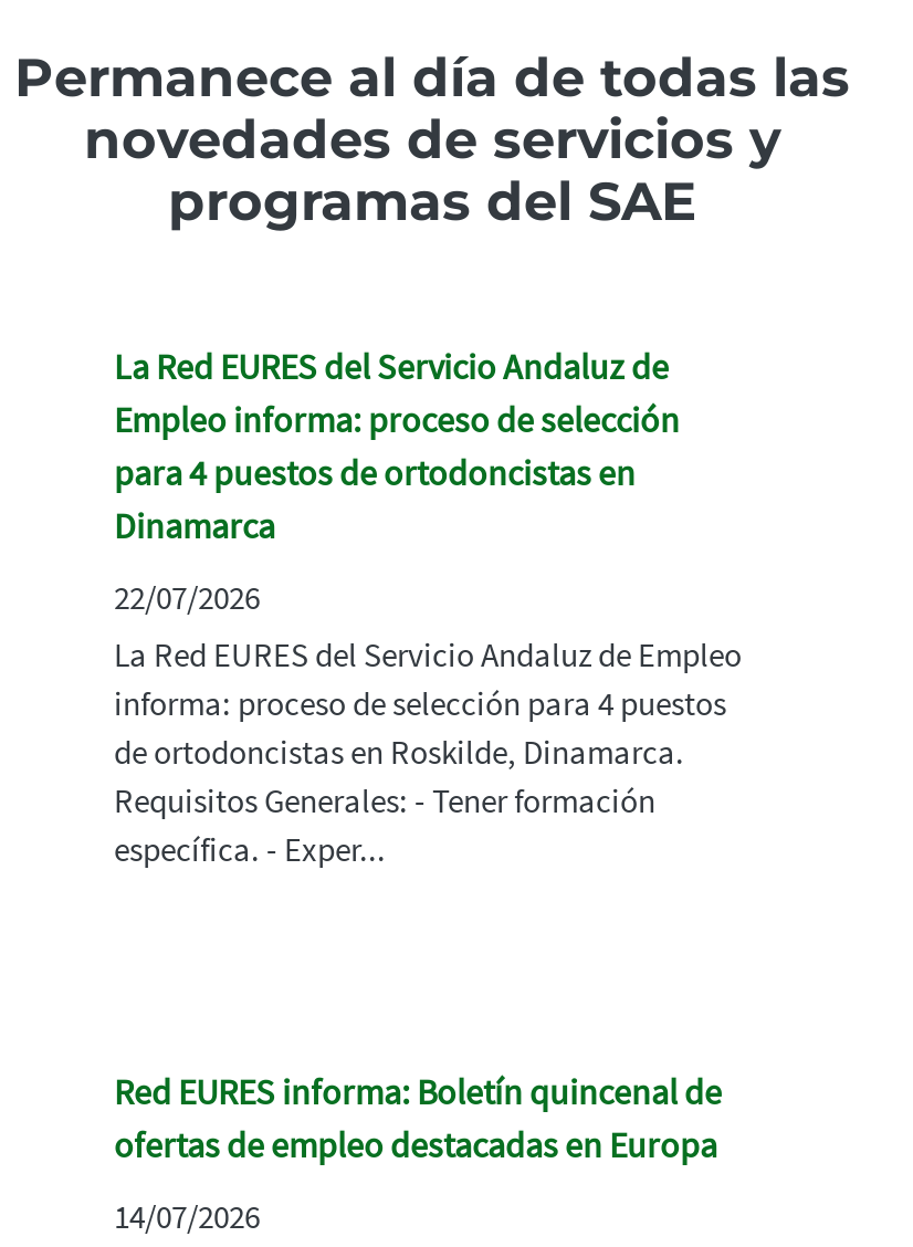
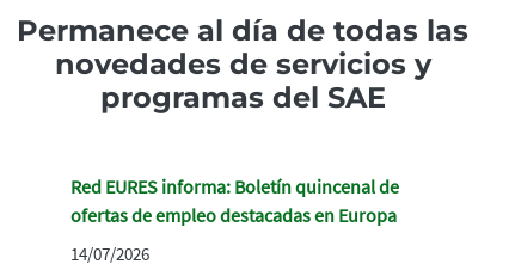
- La Red EURES del Servicio Andaluz de
- Empleo informa: proceso de selección
- para 4 puestos de ortodoncistas en
- Dinamarca
- 22/07/2026
- La Red EURES del Servicio Andaluz de Empleo
- informa: proceso de selección para 4 puestos
- de ortodoncistas en Roskilde, Dinamarca.
- Requisitos Generales: - Tener formación
- específica. - Exper...
